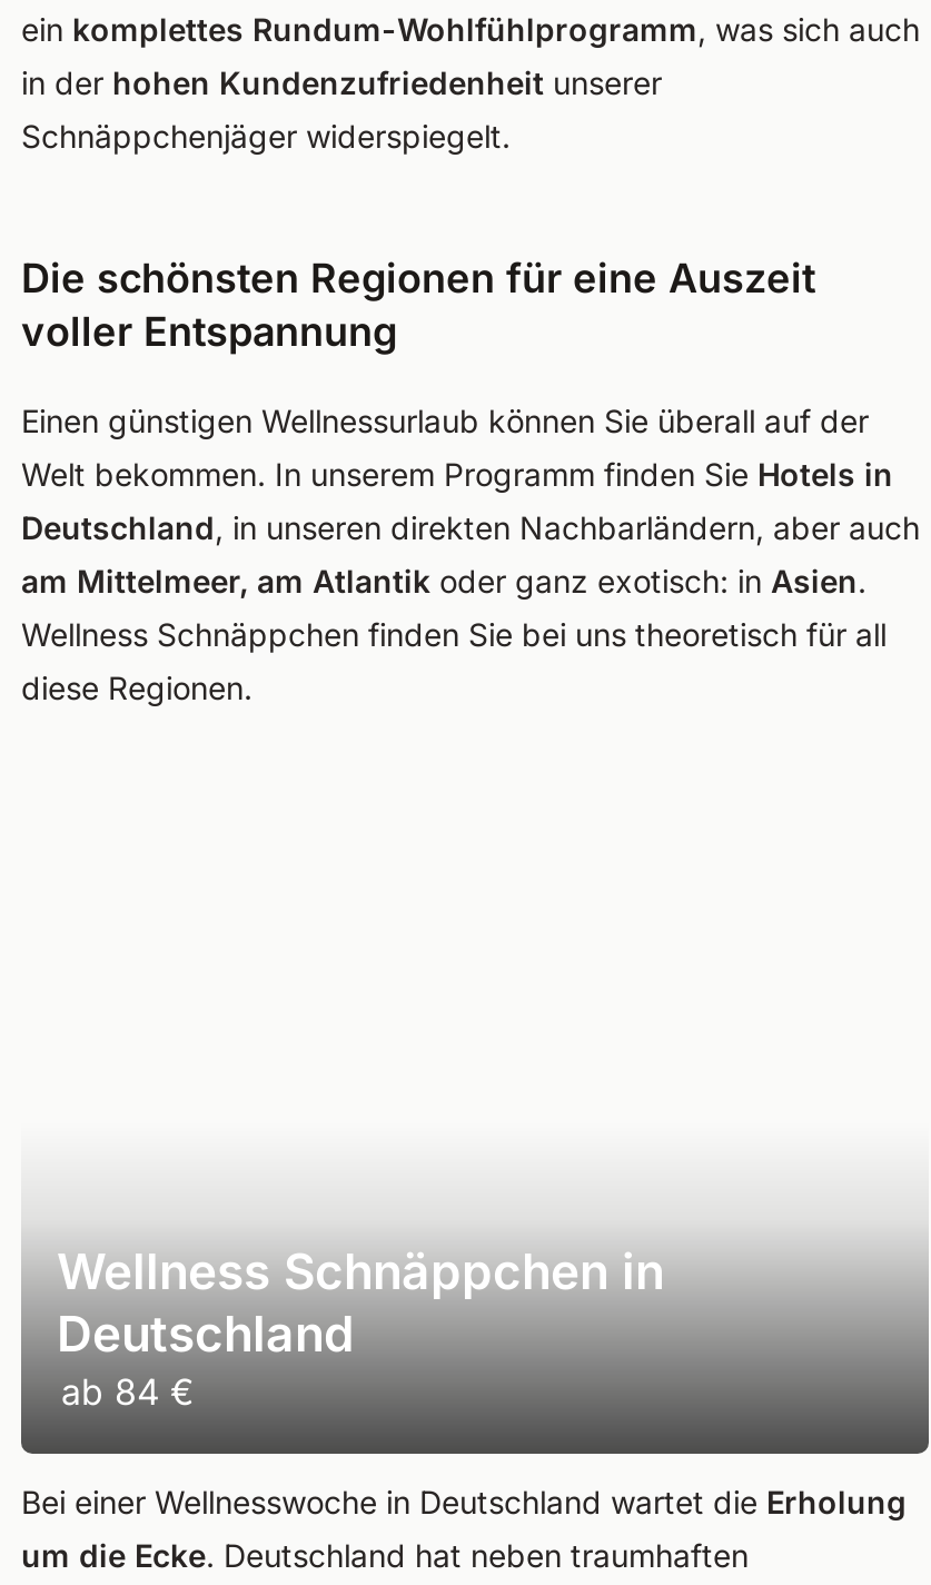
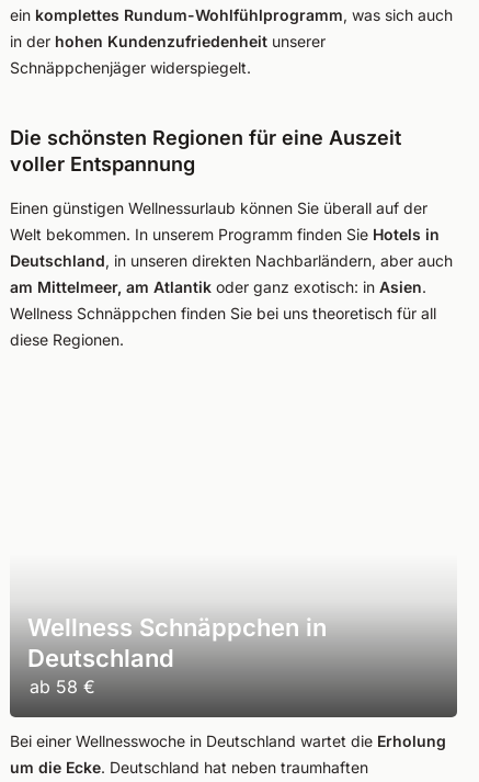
- ab 84 €
+ ab 58 €
